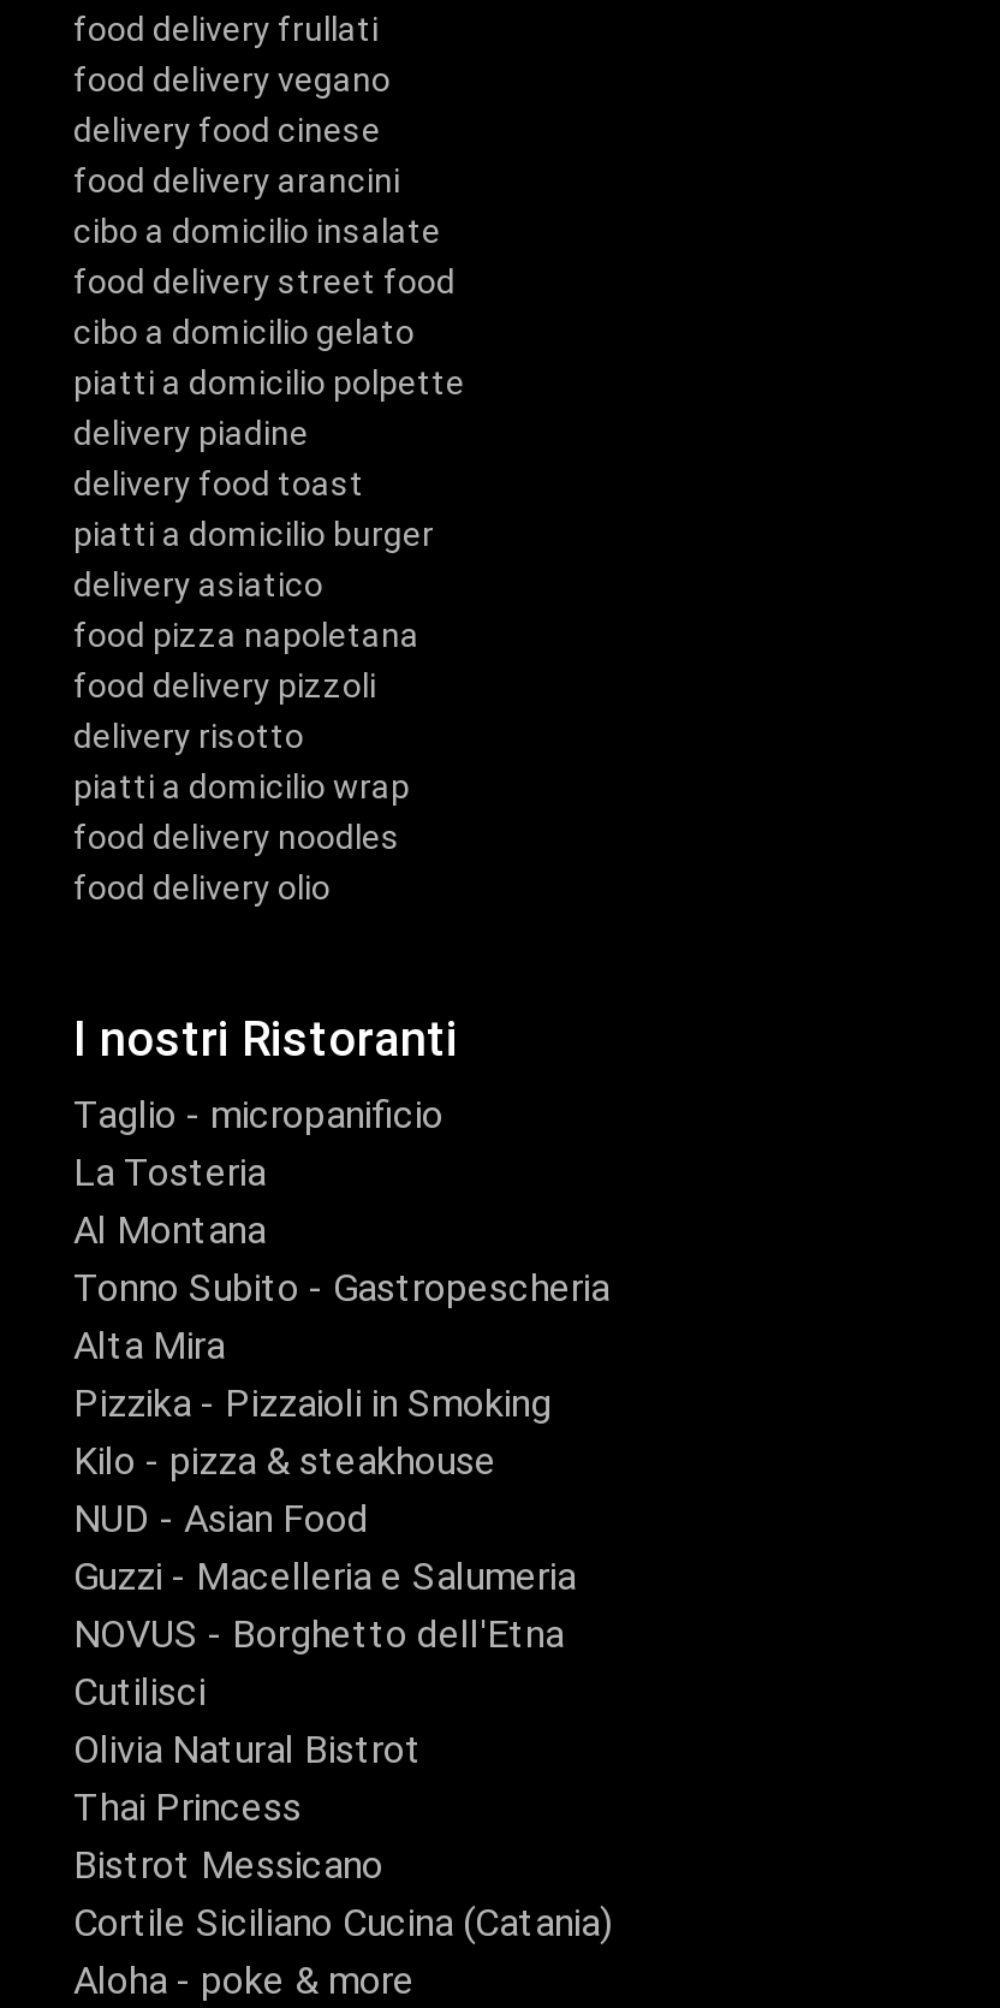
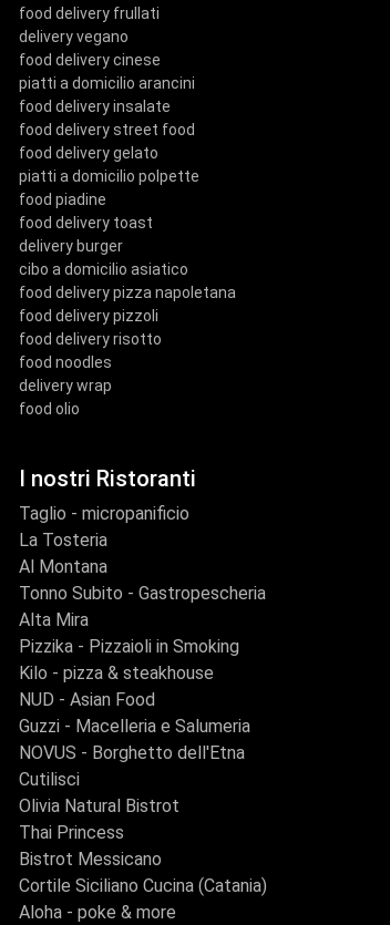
- food delivery vegano
- delivery food cinese
- food delivery arancini
- cibo a domicilio insalate
+ delivery vegano
+ food delivery cinese
+ piatti a domicilio arancini
+ food delivery insalate

- cibo a domicilio gelato
+ food delivery gelato

- delivery piadine
- delivery food toast
- piatti a domicilio burger
- delivery asiatico
- food pizza napoletana
+ food piadine
+ food delivery toast
+ delivery burger
+ cibo a domicilio asiatico
+ food delivery pizza napoletana

- delivery risotto
- piatti a domicilio wrap
- food delivery noodles
- food delivery olio
+ food delivery risotto
+ food noodles
+ delivery wrap
+ food olio
